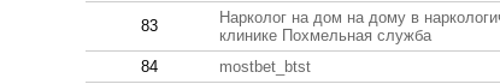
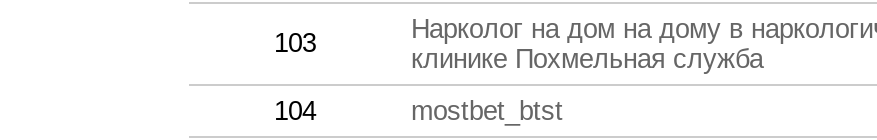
- 83
+ 103

- 84
+ 104
